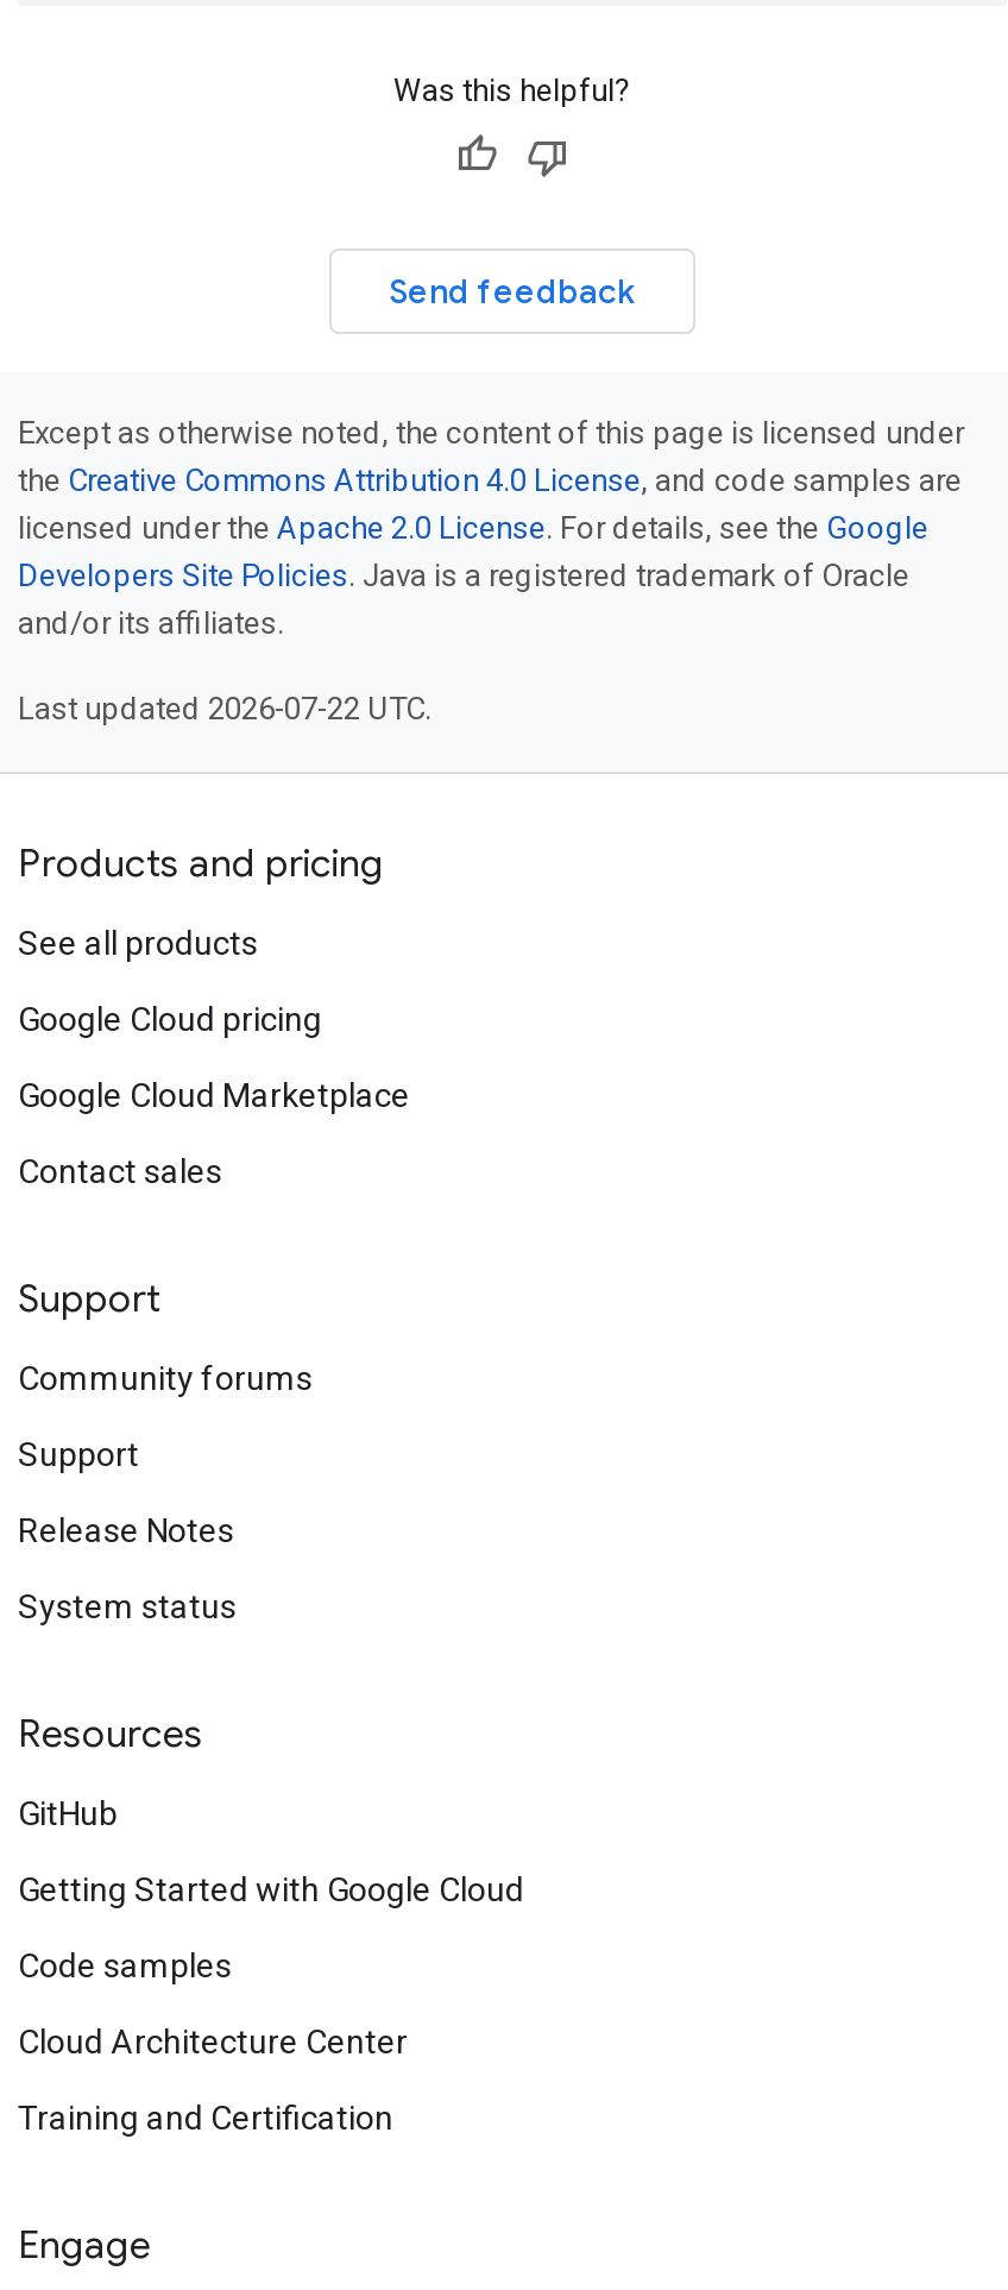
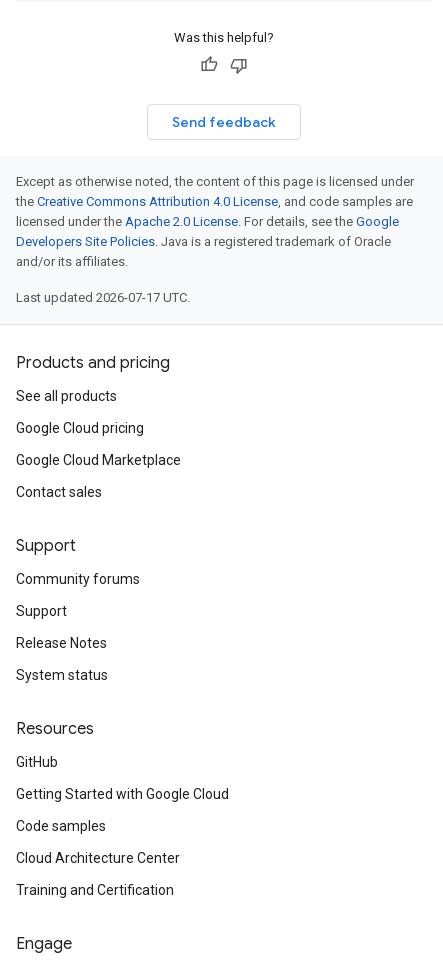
- Last updated 2026-07-22 UTC.
+ Last updated 2026-07-17 UTC.
